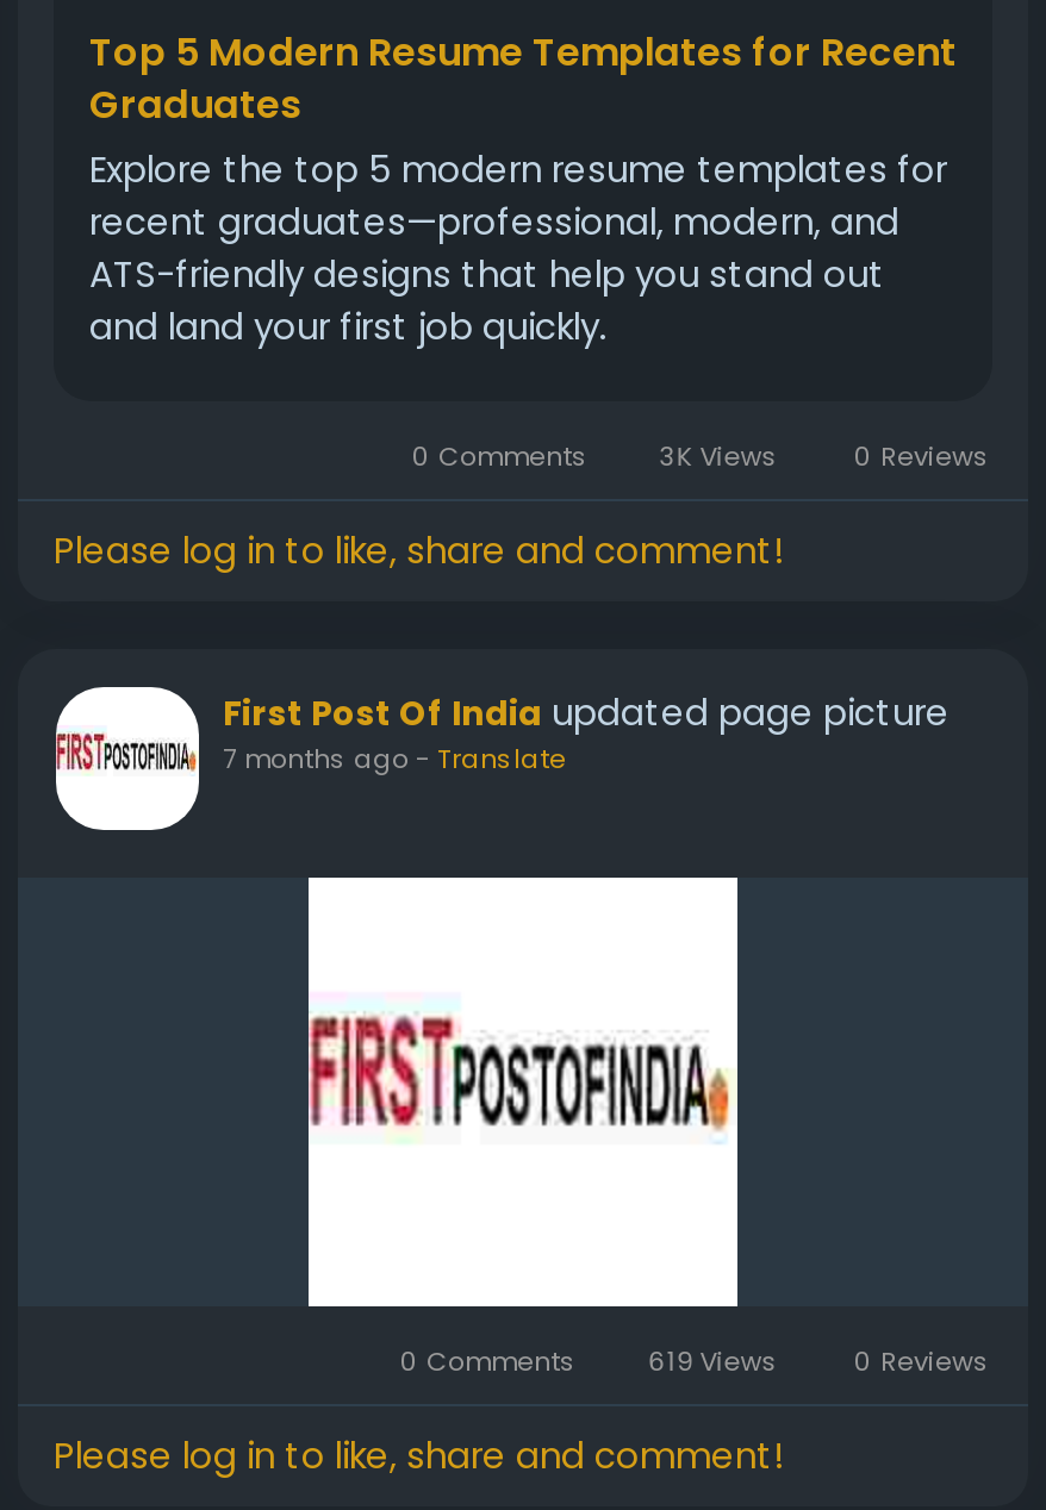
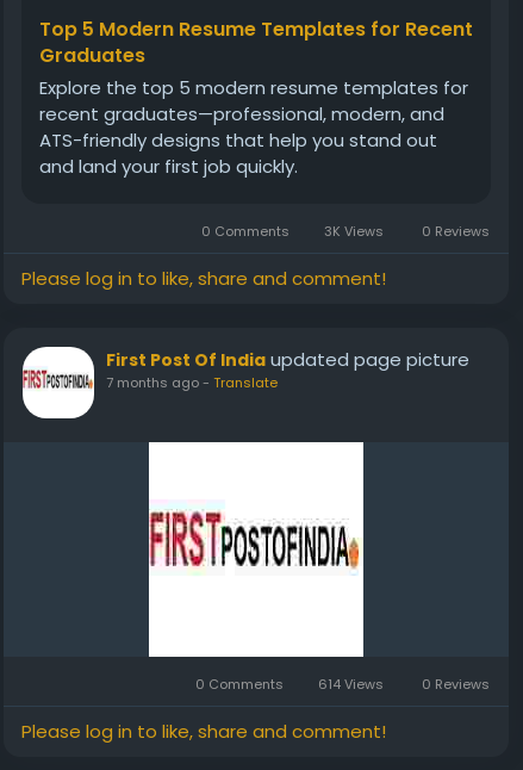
- 0 Comments 619 Views 0 Reviews
+ 0 Comments 614 Views 0 Reviews
